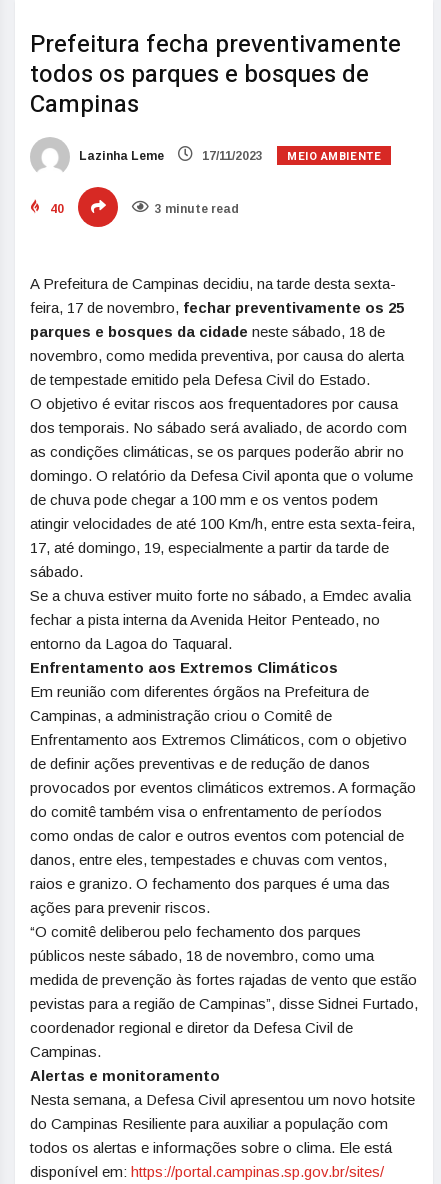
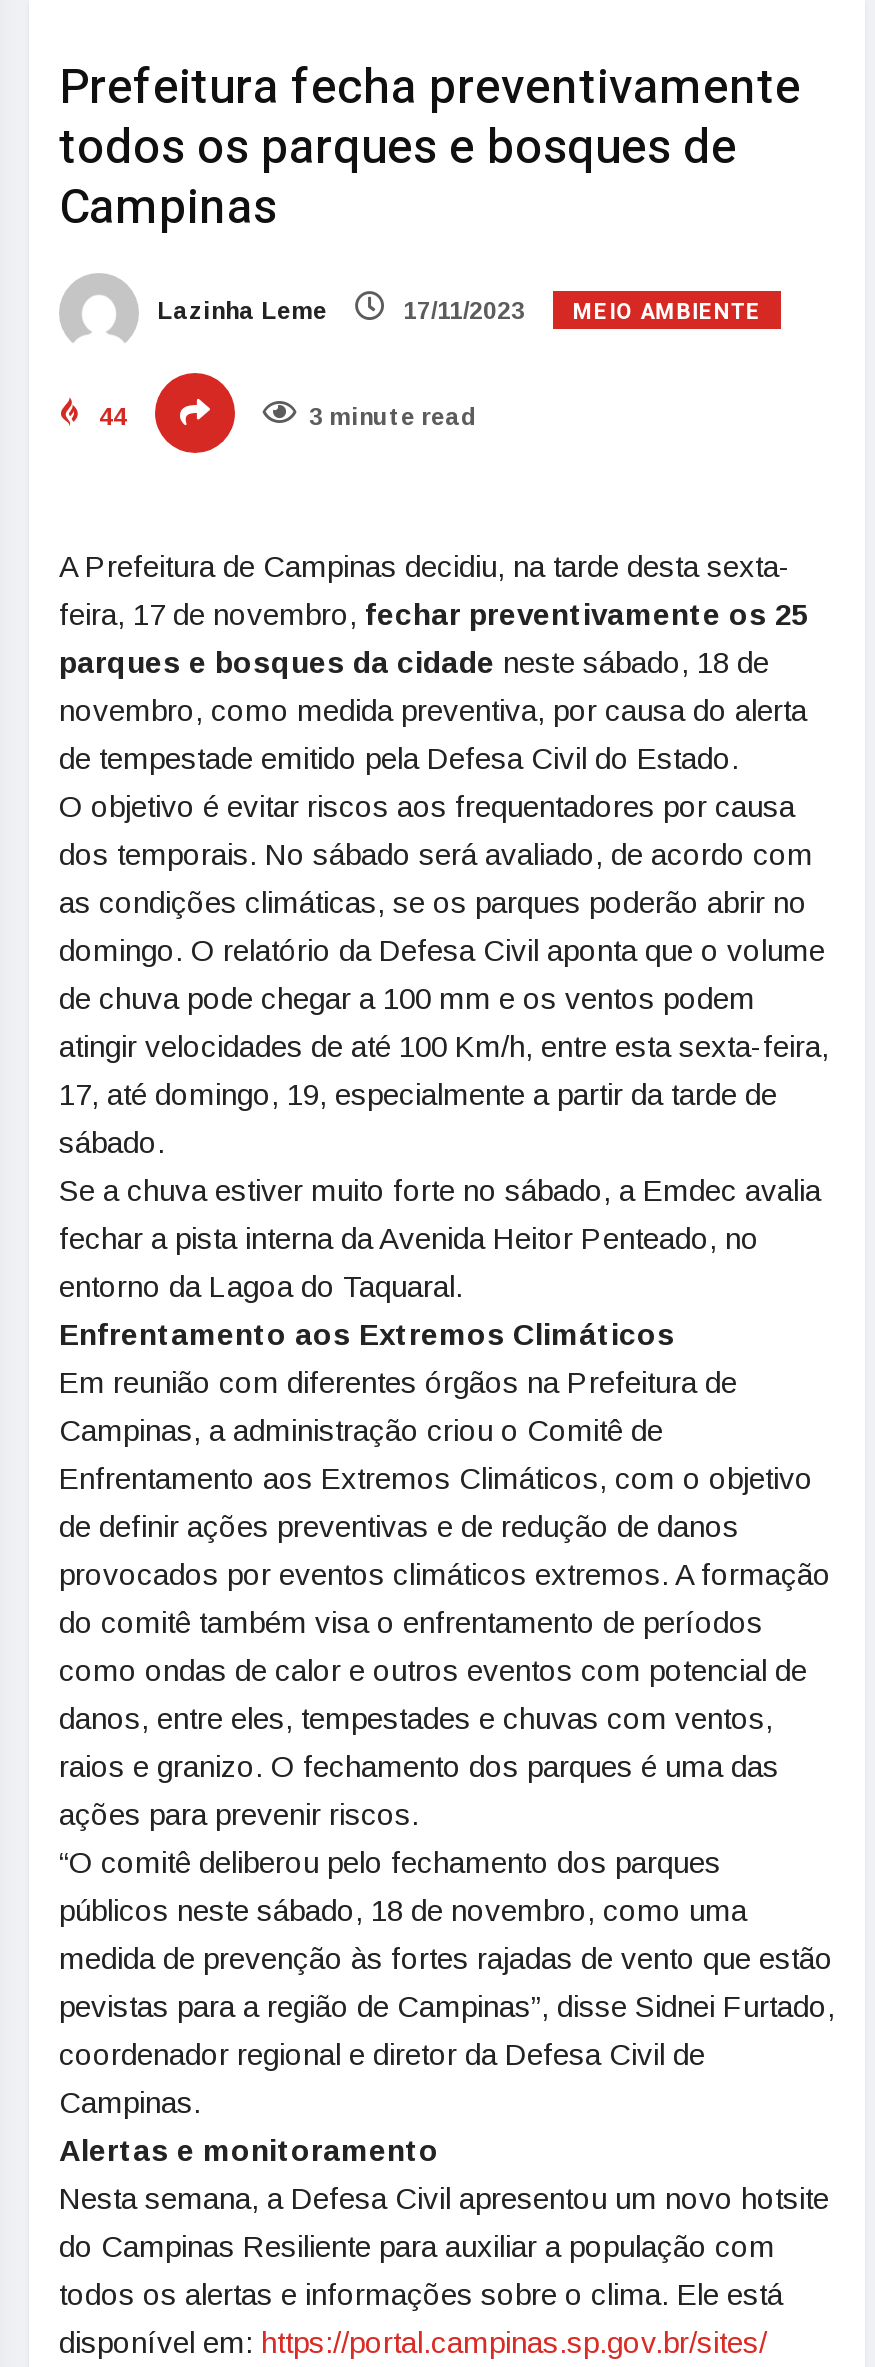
- 40
+ 44
